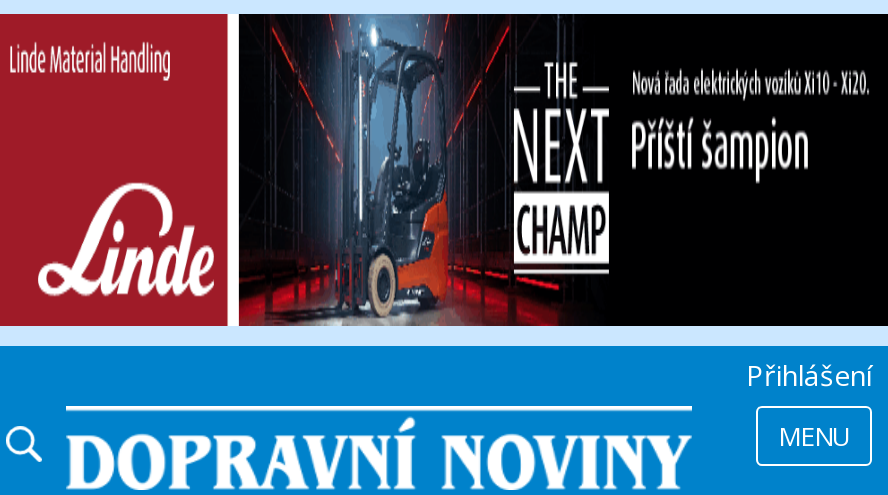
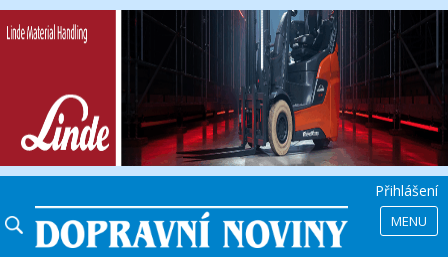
- [image]
+ [image]
